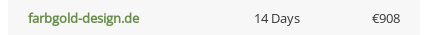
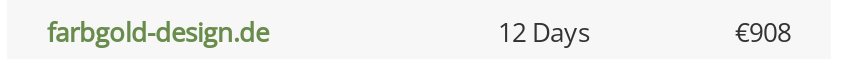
- 14 Days
+ 12 Days
